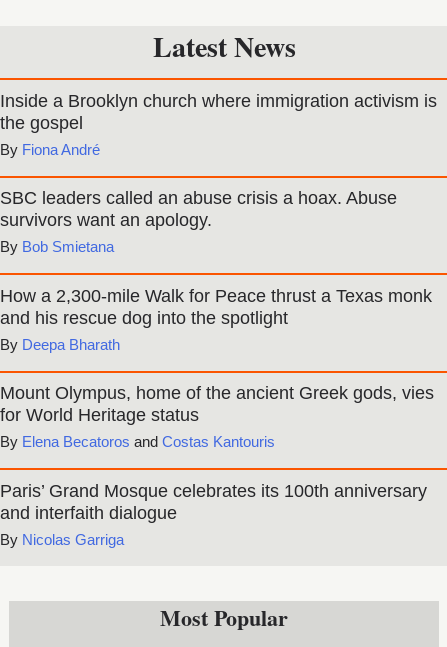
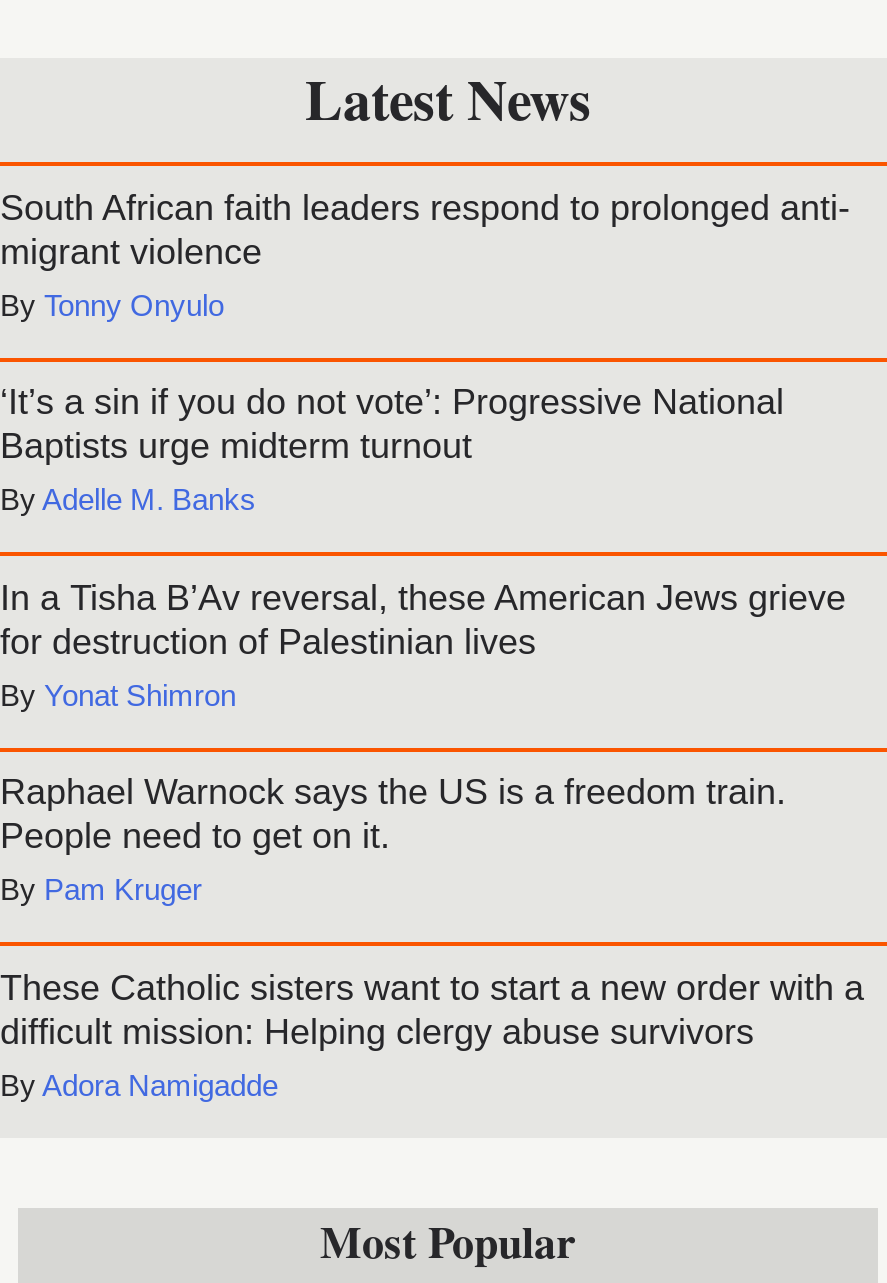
- Inside a Brooklyn church where immigration activism is
- the gospel
- Fiona André
+ South African faith leaders respond to prolonged anti-
+ migrant violence
+ Tonny Onyulo

- SBC leaders called an abuse crisis a hoax. Abuse
- survivors want an apology.
- Bob Smietana
+ ‘It’s a sin if you do not vote’: Progressive National
+ Baptists urge midterm turnout
+ Adelle M. Banks

- How a 2,300-mile Walk for Peace thrust a Texas monk
- and his rescue dog into the spotlight
- Deepa Bharath
+ In a Tisha B’Av reversal, these American Jews grieve
+ for destruction of Palestinian lives
+ Yonat Shimron

- Mount Olympus, home of the ancient Greek gods, vies
- for World Heritage status
- Elena Becatoros and Costas Kantouris
+ Raphael Warnock says the US is a freedom train.
+ People need to get on it.
+ Pam Kruger

- Paris’ Grand Mosque celebrates its 100th anniversary
- and interfaith dialogue
- Nicolas Garriga
+ These Catholic sisters want to start a new order with a
+ difficult mission: Helping clergy abuse survivors
+ Adora Namigadde
